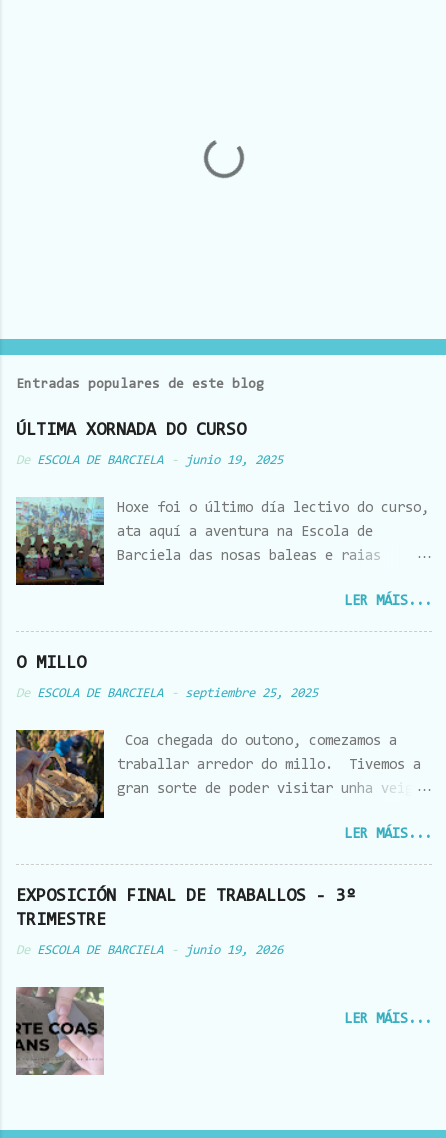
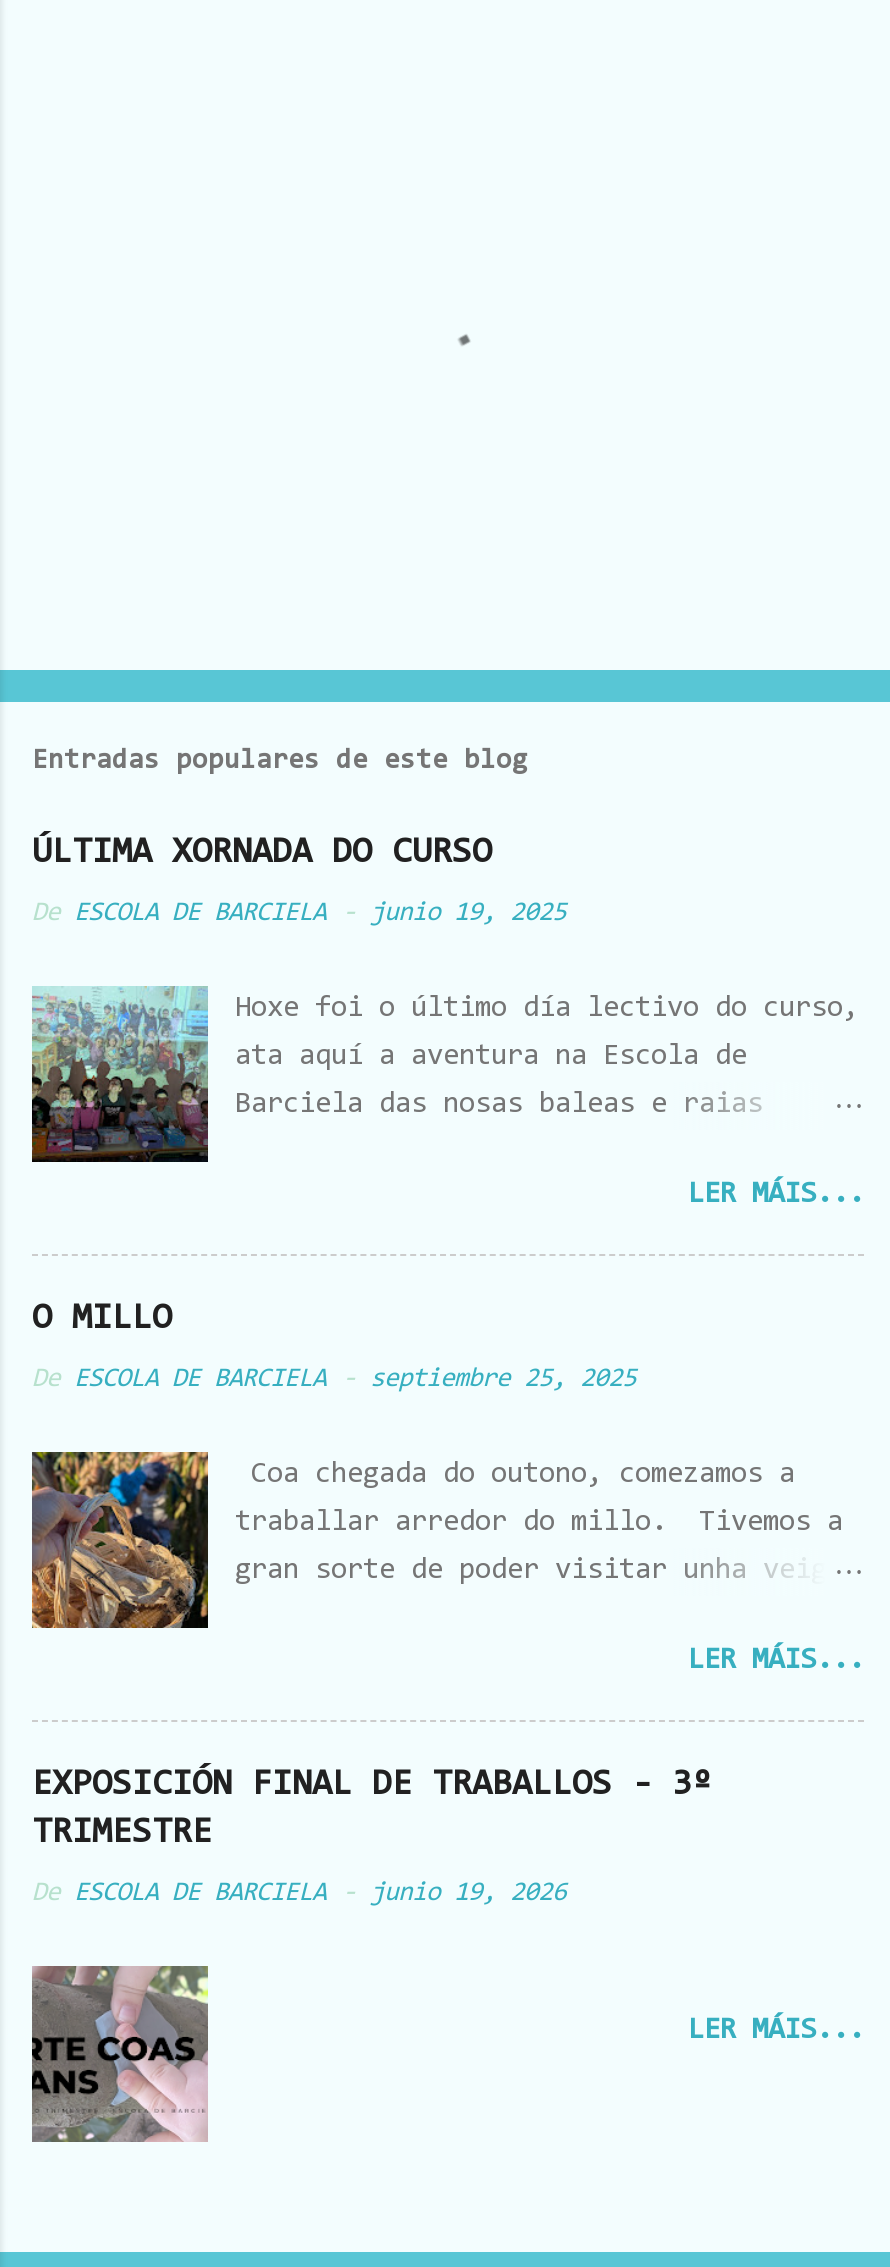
- [image]
